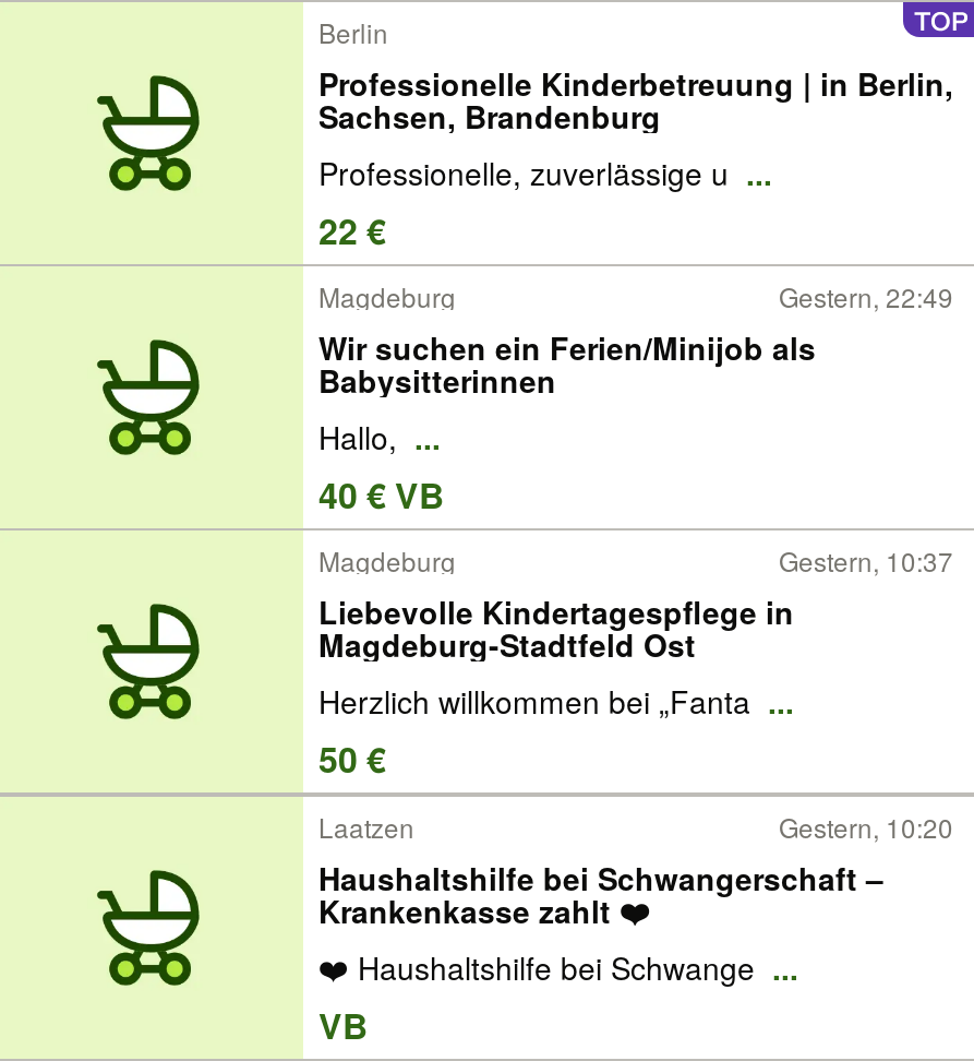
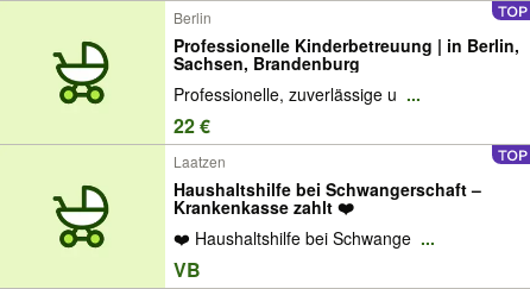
- Magdeburg
- Gestern, 22:49
- Wir suchen ein Ferien/Minijob als
- Babysitterinnen
- Hallo, ...
- 40 € VB
- Magdeburg
- Gestern, 10:37
- Liebevolle Kindertagespflege in
- Magdeburg-Stadtfeld Ost
- Herzlich willkommen bei „Fanta ...
- 50 €

- Gestern, 10:20
